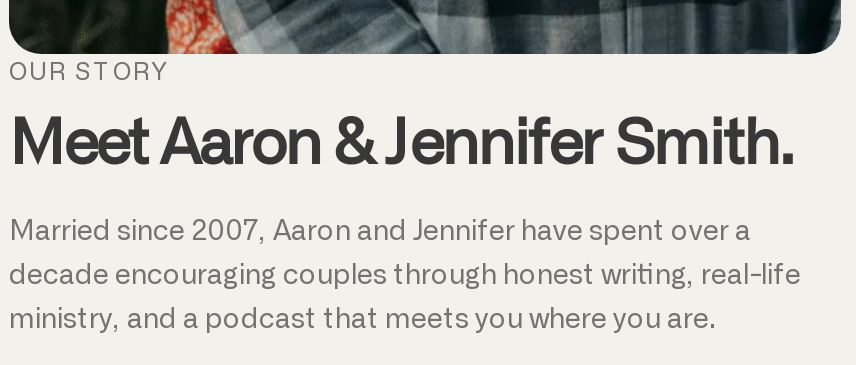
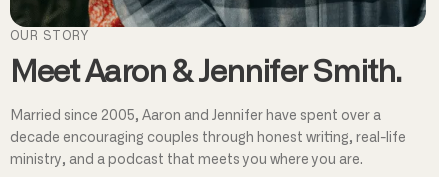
- Married since 2007, Aaron and Jennifer have spent over a
+ Married since 2005, Aaron and Jennifer have spent over a
